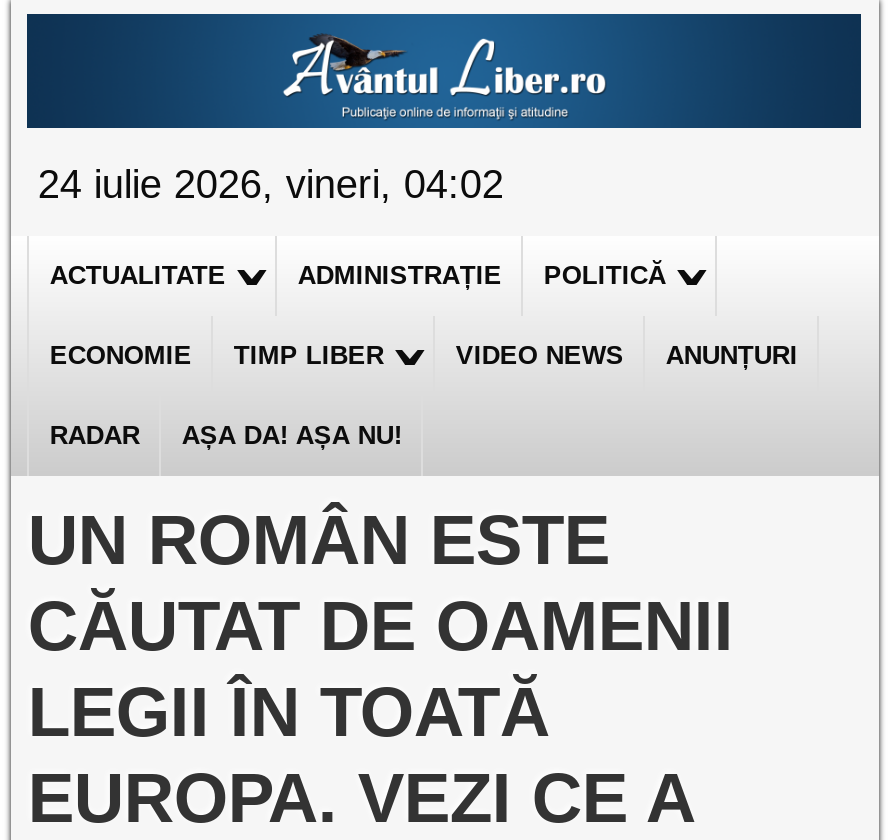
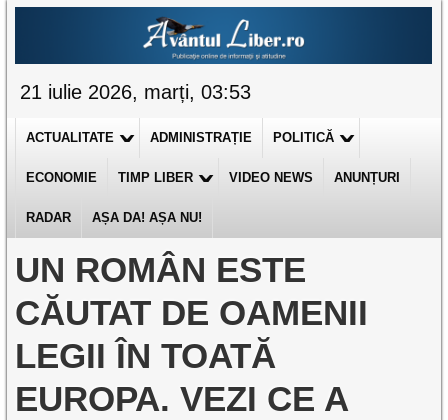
- 24 iulie 2026, vineri, 04:02
+ 21 iulie 2026, marți, 03:53
